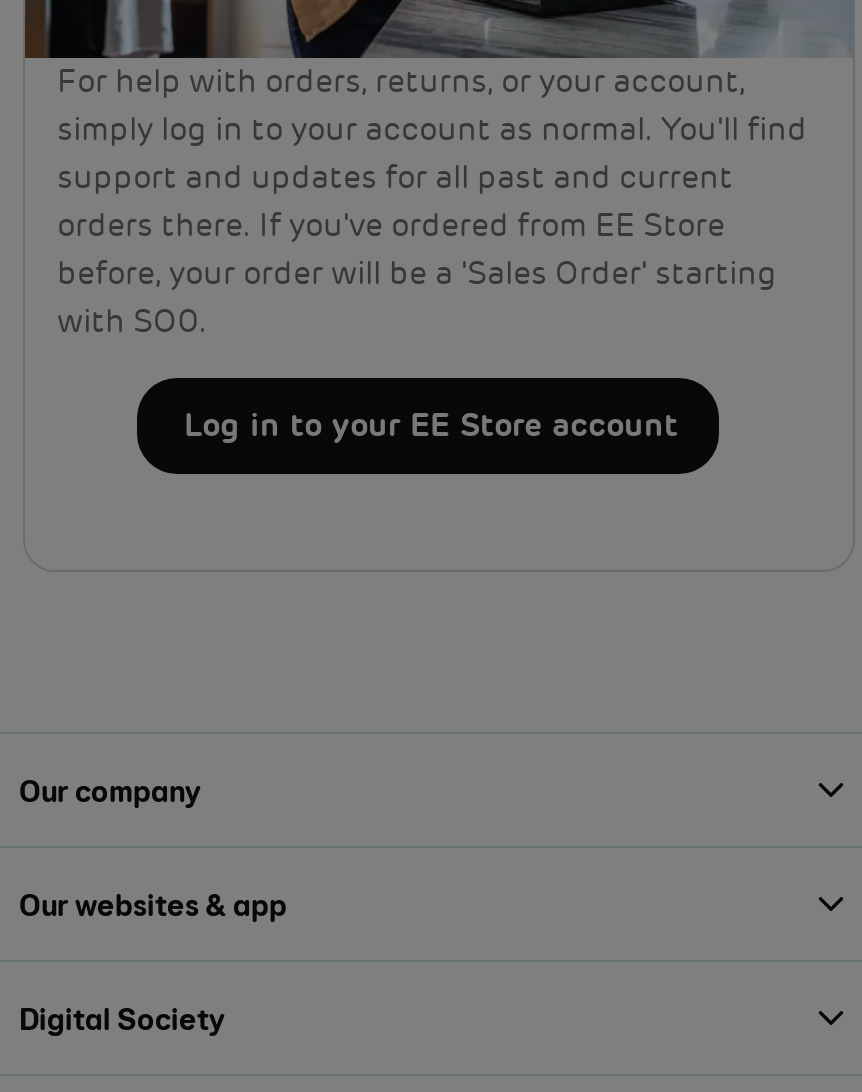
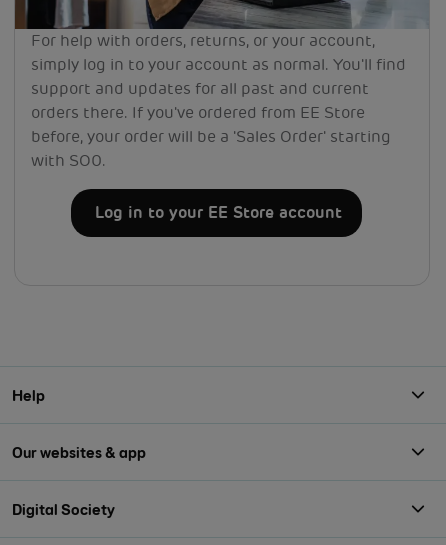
- Our company
+ Help
